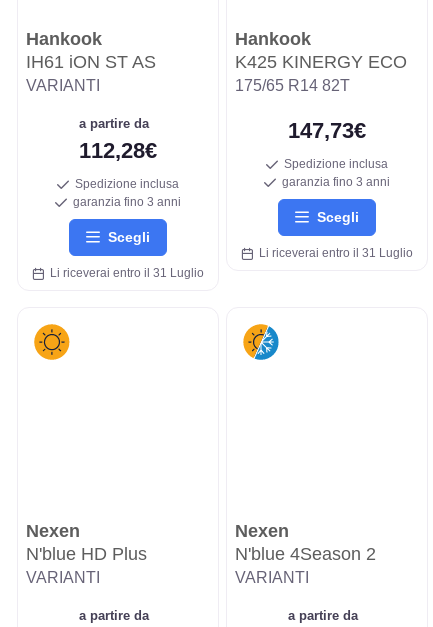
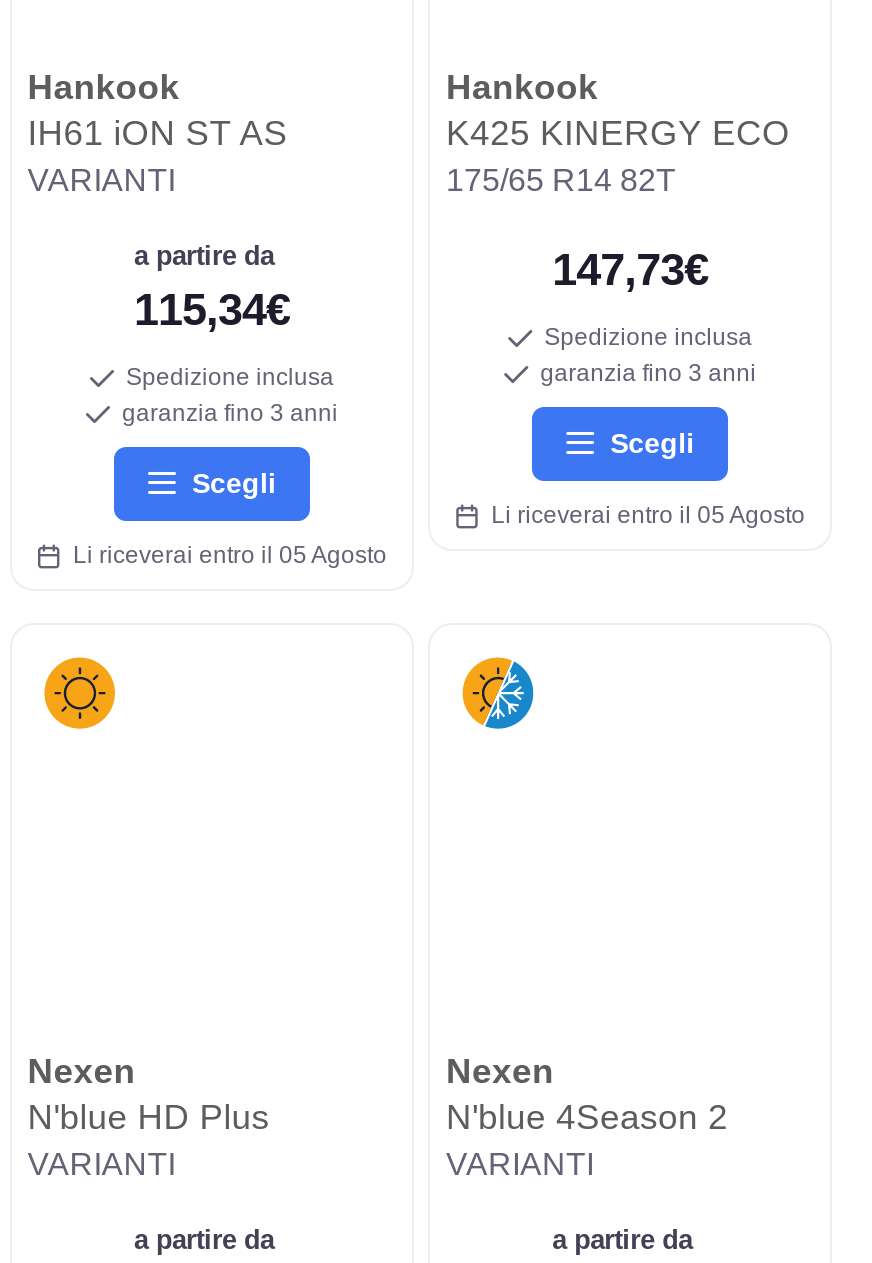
- 112,28€
+ 115,34€

- Li riceverai entro il 31 Luglio
+ Li riceverai entro il 05 Agosto

- Li riceverai entro il 31 Luglio
+ Li riceverai entro il 05 Agosto
